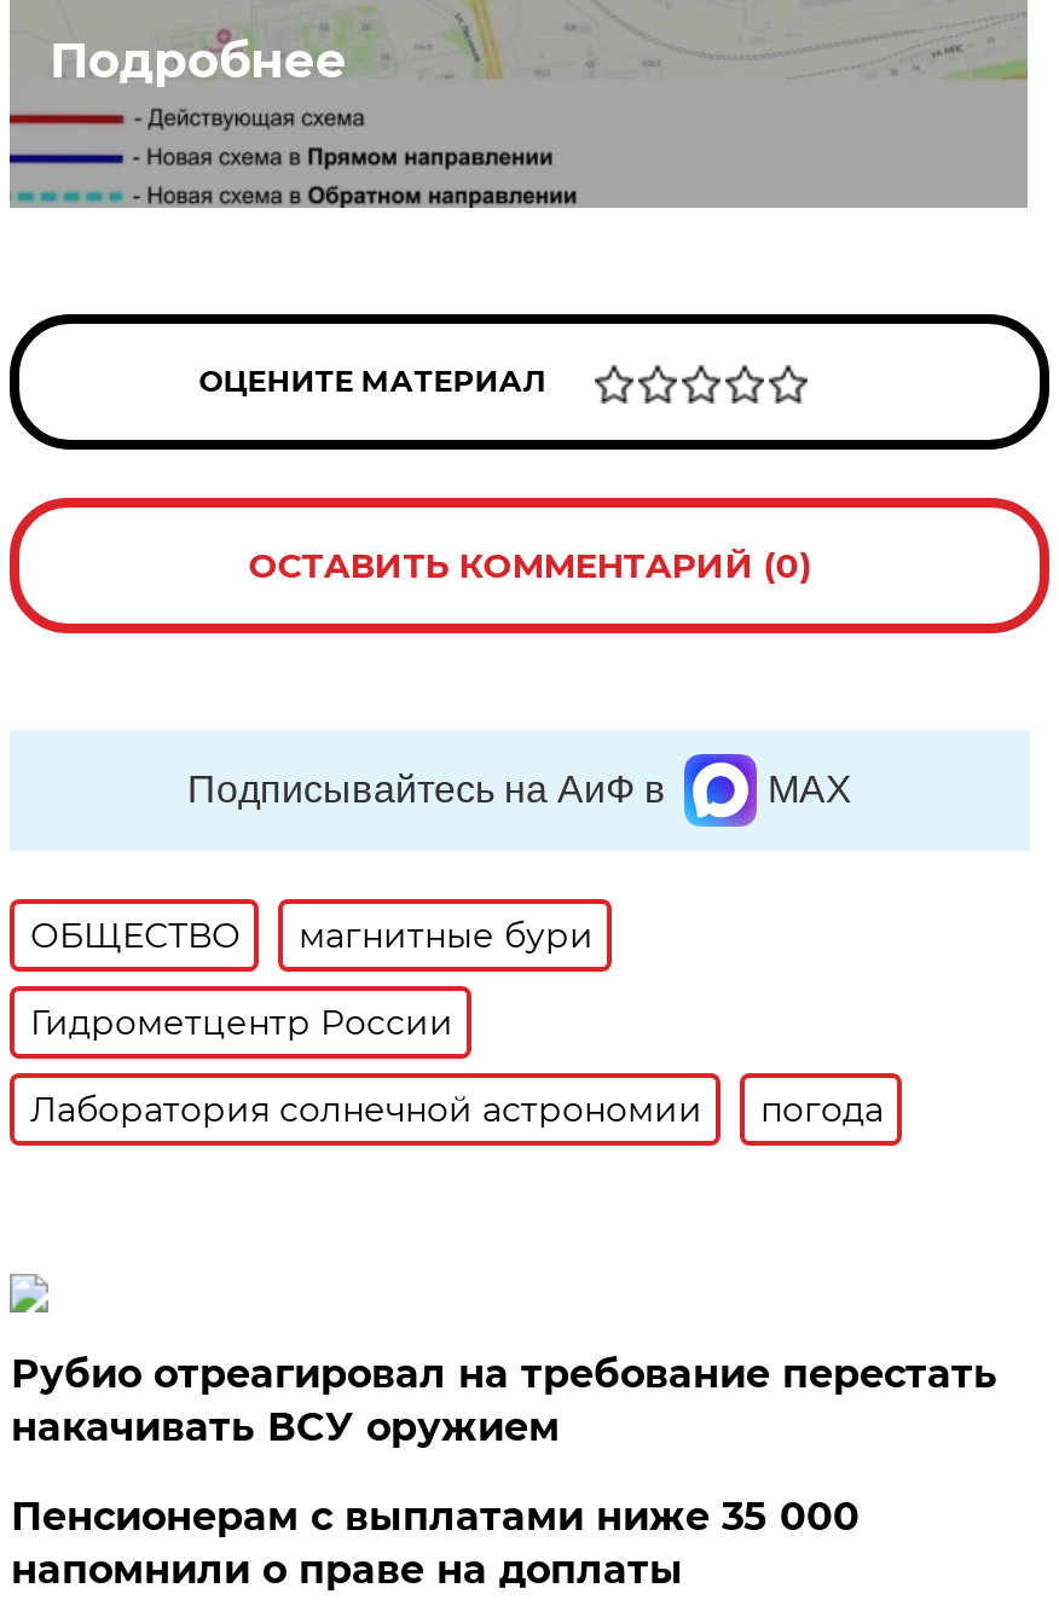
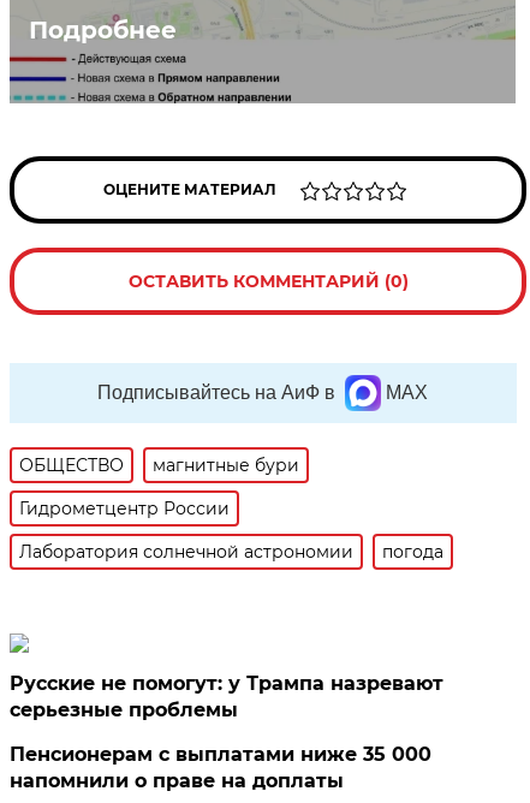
- Рубио отреагировал на требование перестать
- накачивать ВСУ оружием
+ Русские не помогут: у Трампа назревают
+ серьезные проблемы
